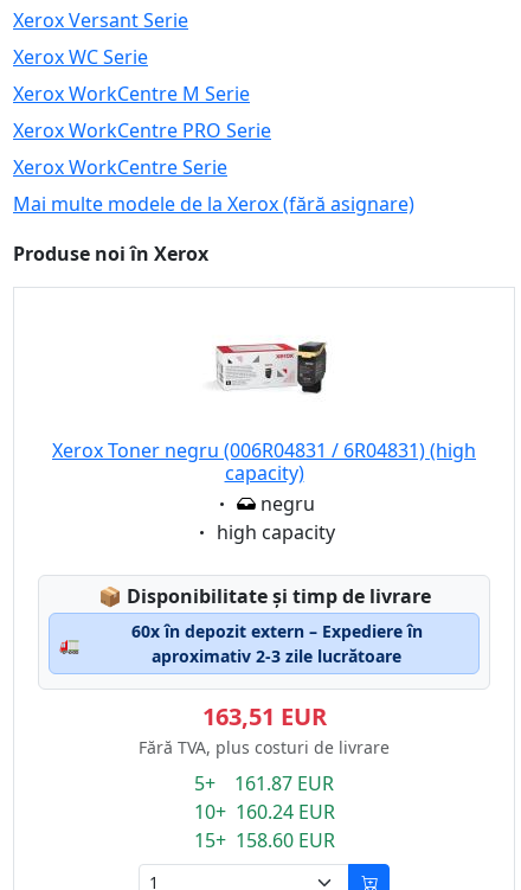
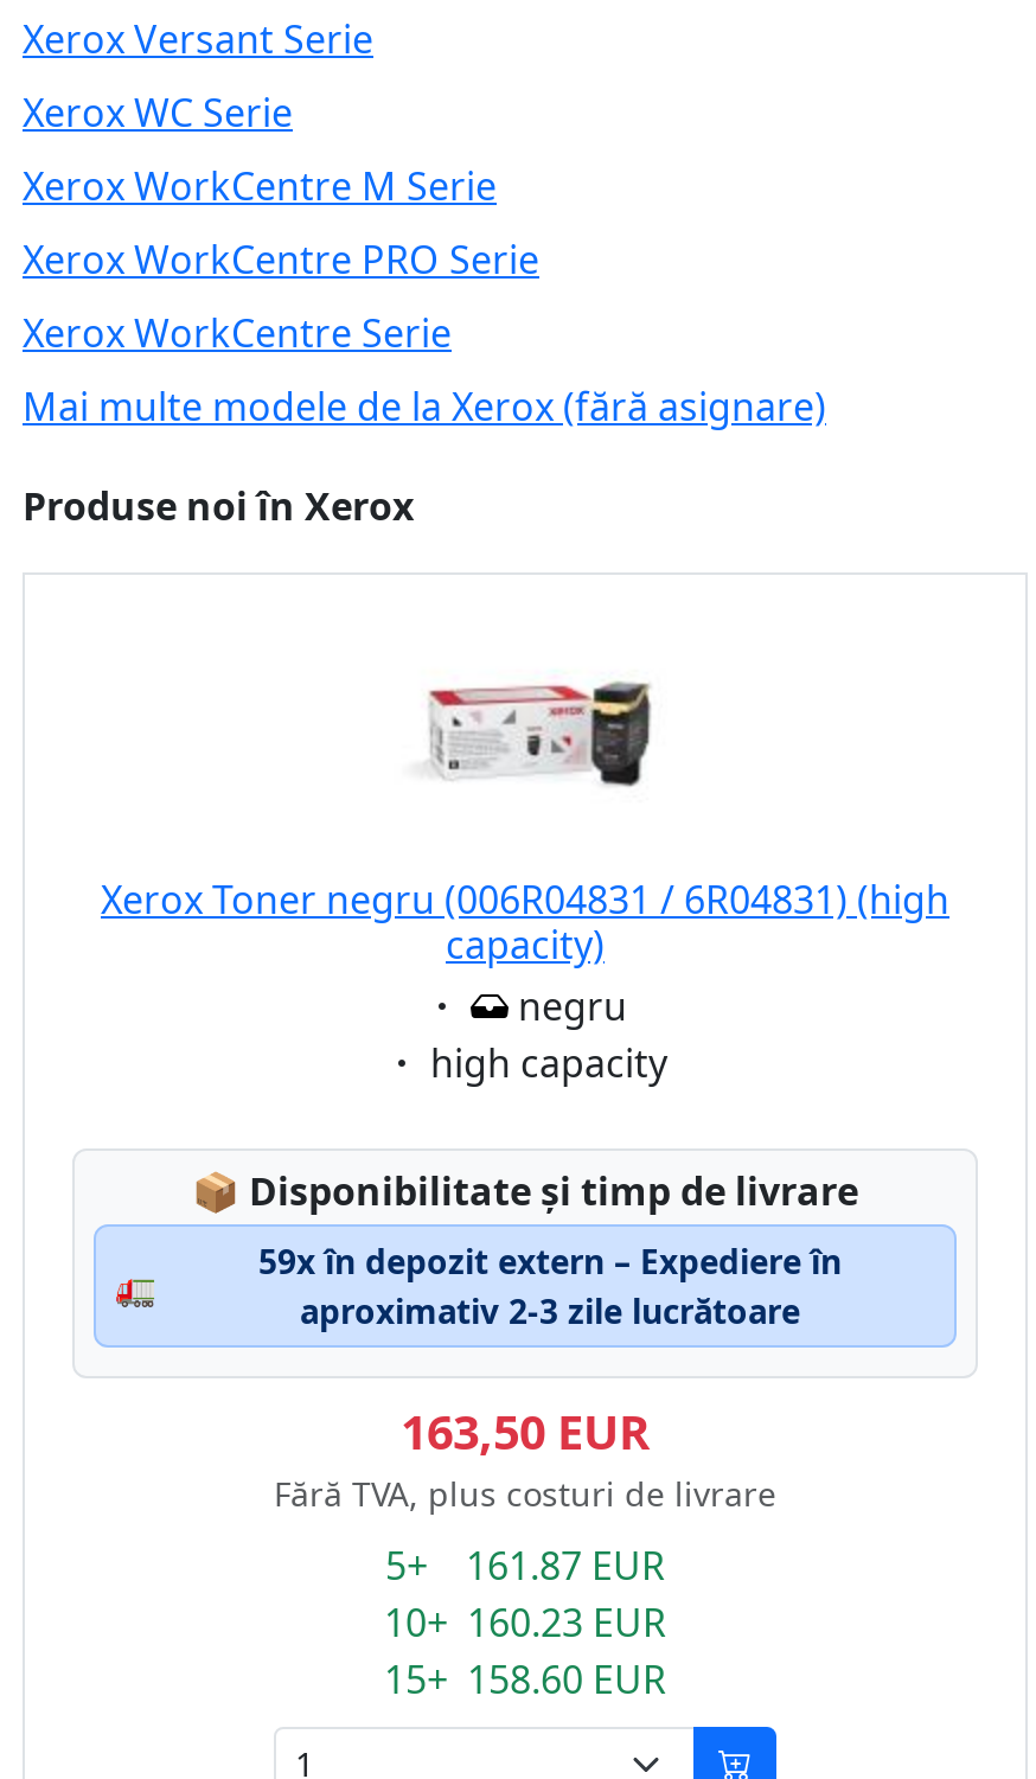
- 60x în depozit extern – Expediere în
+ 59x în depozit extern – Expediere în

- 163,51 EUR
+ 163,50 EUR

- 10+ 160.24 EUR
+ 10+ 160.23 EUR
